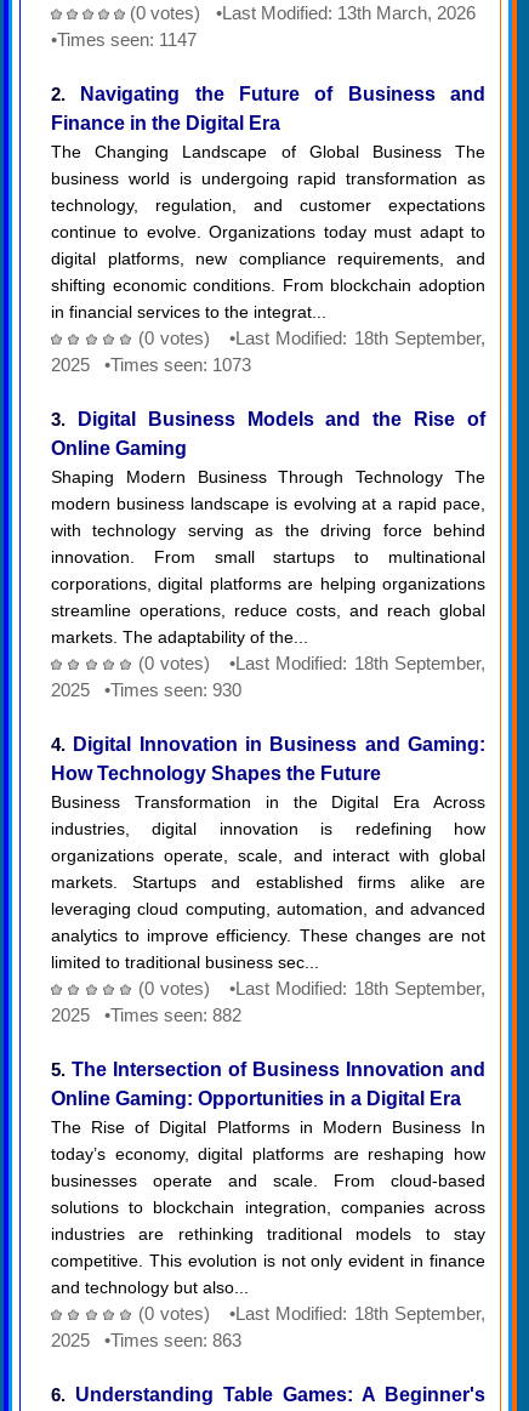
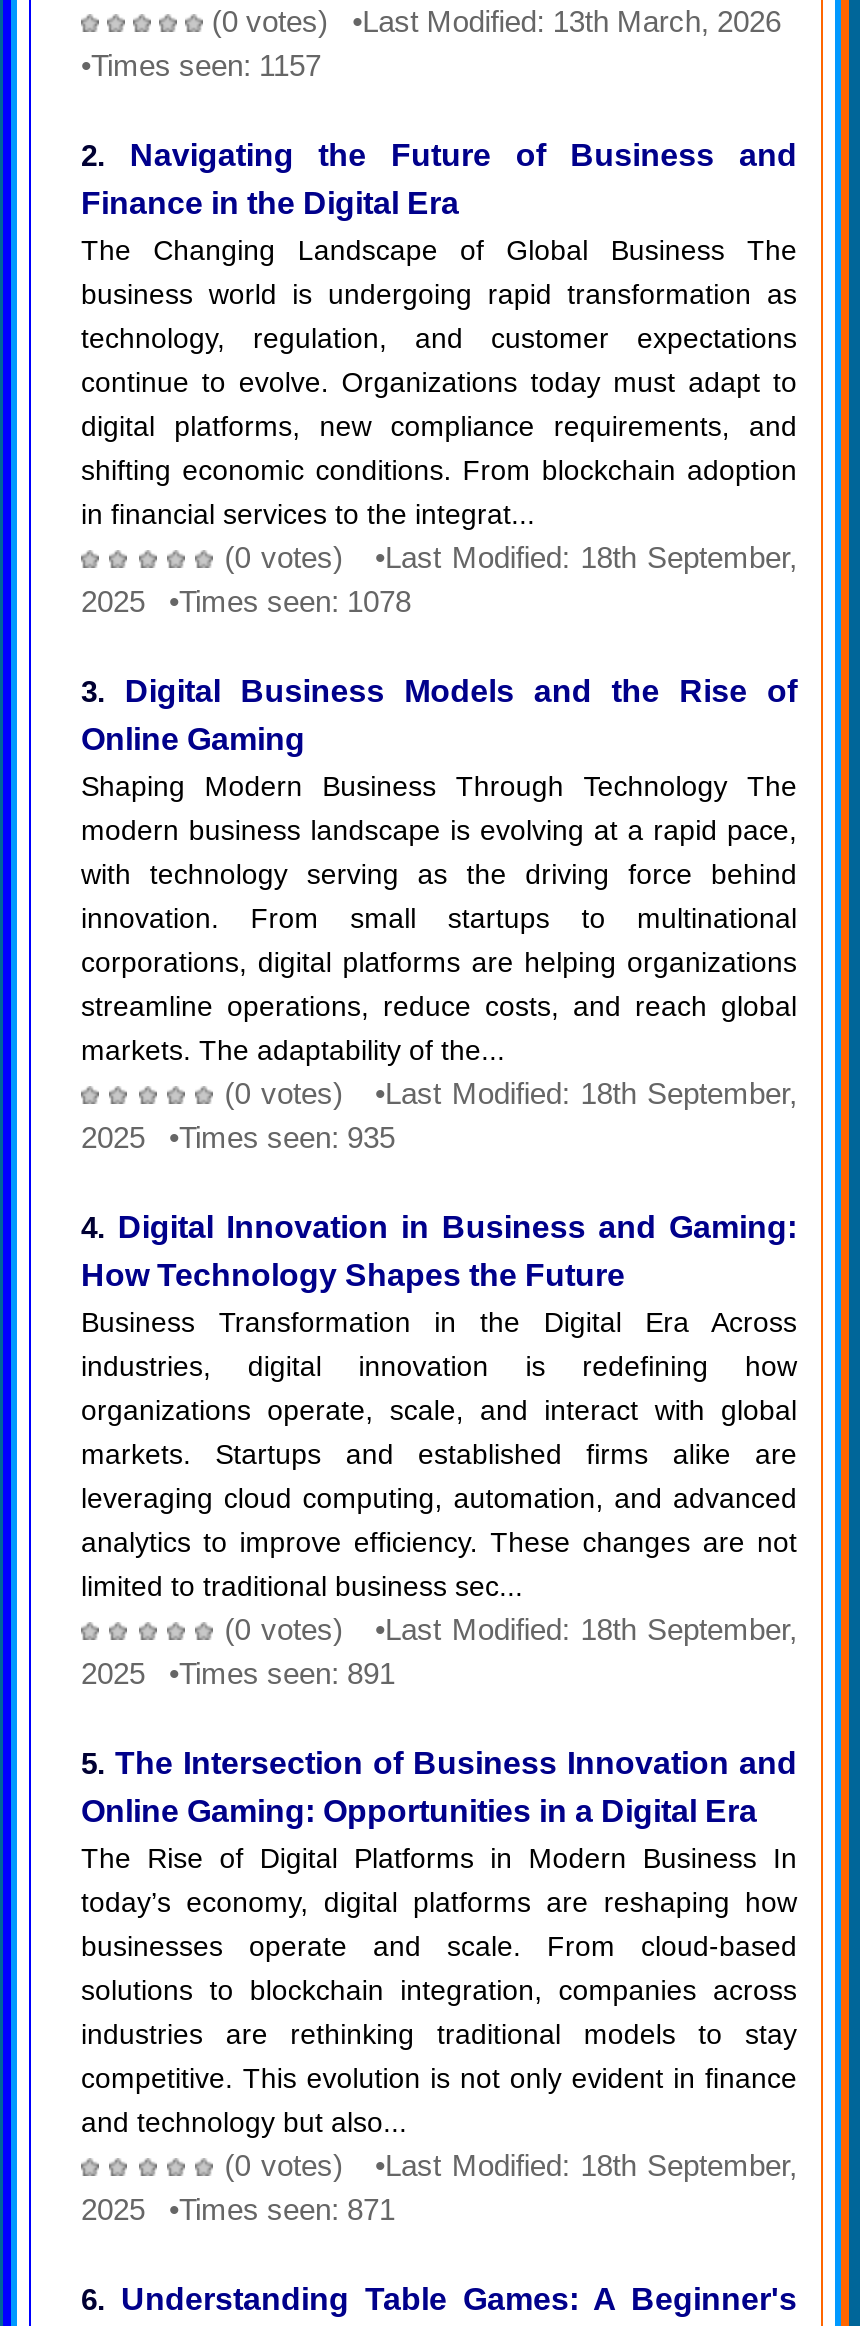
- •Times seen: 1147
+ •Times seen: 1157

- 2025 •Times seen: 1073
+ 2025 •Times seen: 1078

- 2025 •Times seen: 930
+ 2025 •Times seen: 935

- 2025 •Times seen: 882
+ 2025 •Times seen: 891

- 2025 •Times seen: 863
+ 2025 •Times seen: 871
